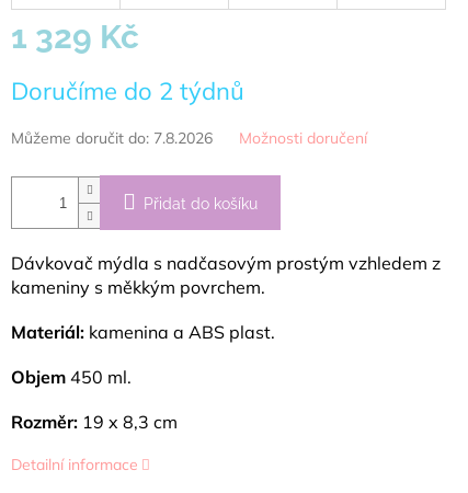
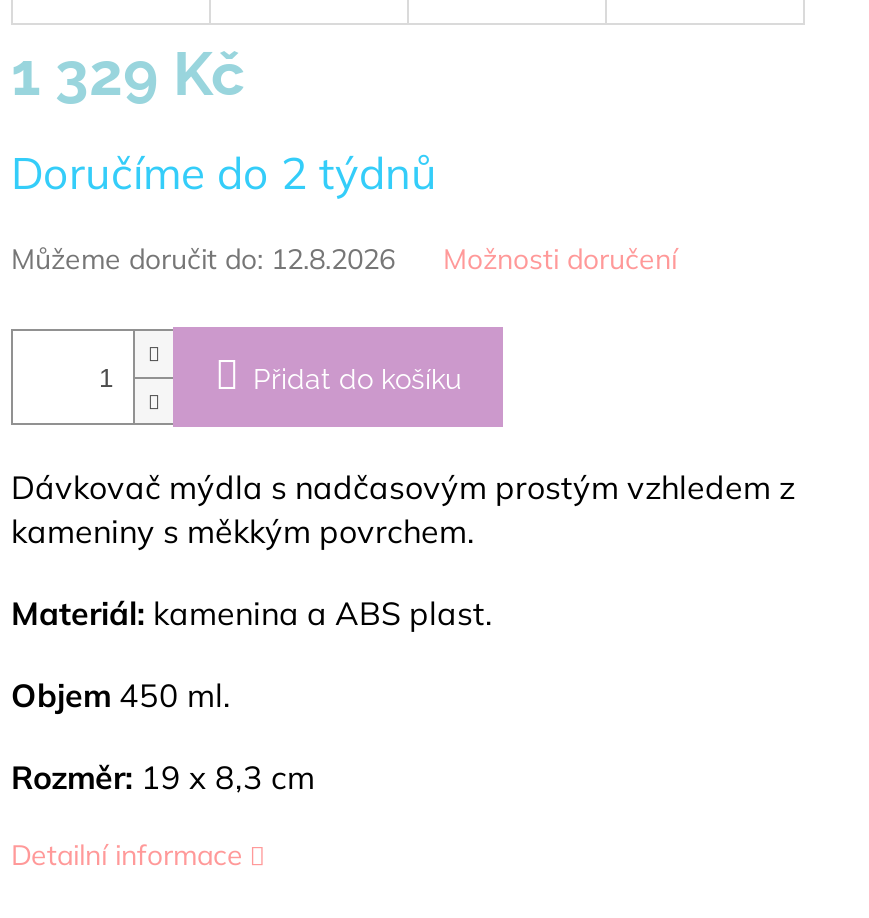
- Můžeme doručit do: 7.8.2026
+ Můžeme doručit do: 12.8.2026
